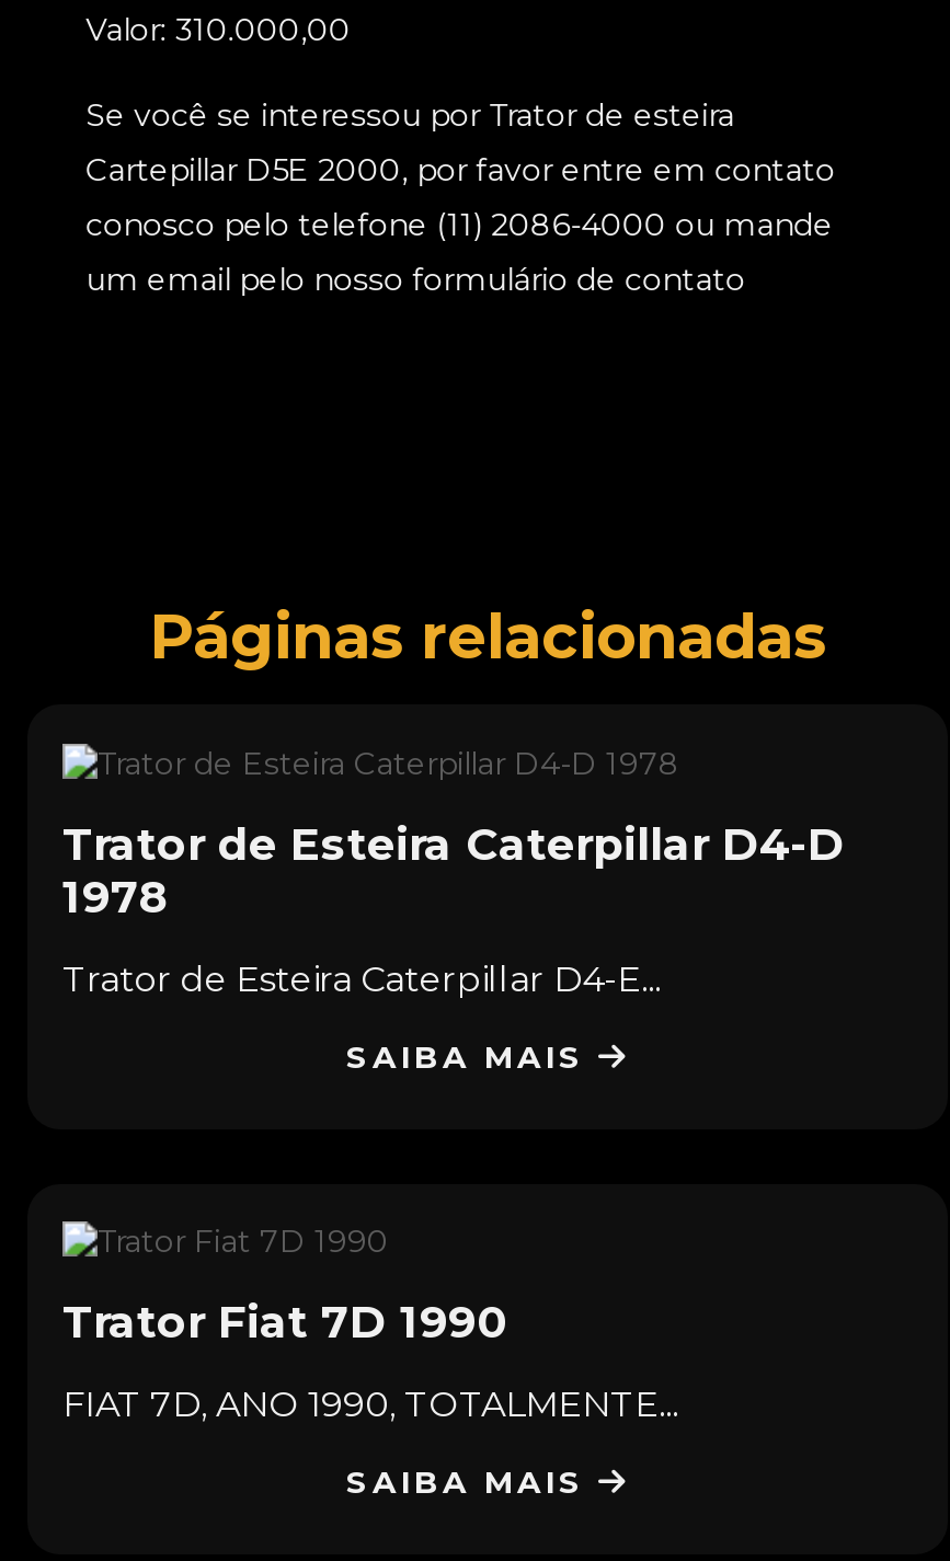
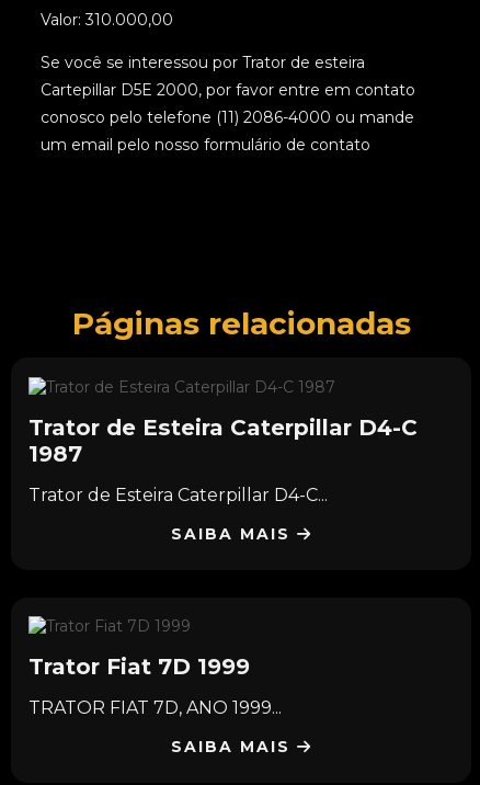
- Trator de Esteira Caterpillar D4-D
+ Trator de Esteira Caterpillar D4-C

- 1978
+ 1987

- Trator de Esteira Caterpillar D4-E...
+ Trator de Esteira Caterpillar D4-C...

- Trator Fiat 7D 1990
+ Trator Fiat 7D 1999

- FIAT 7D, ANO 1990, TOTALMENTE...
+ TRATOR FIAT 7D, ANO 1999...
